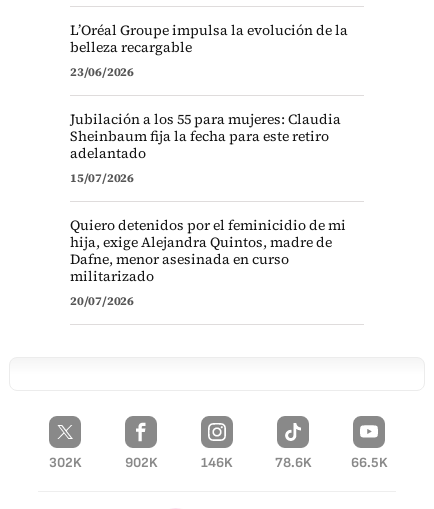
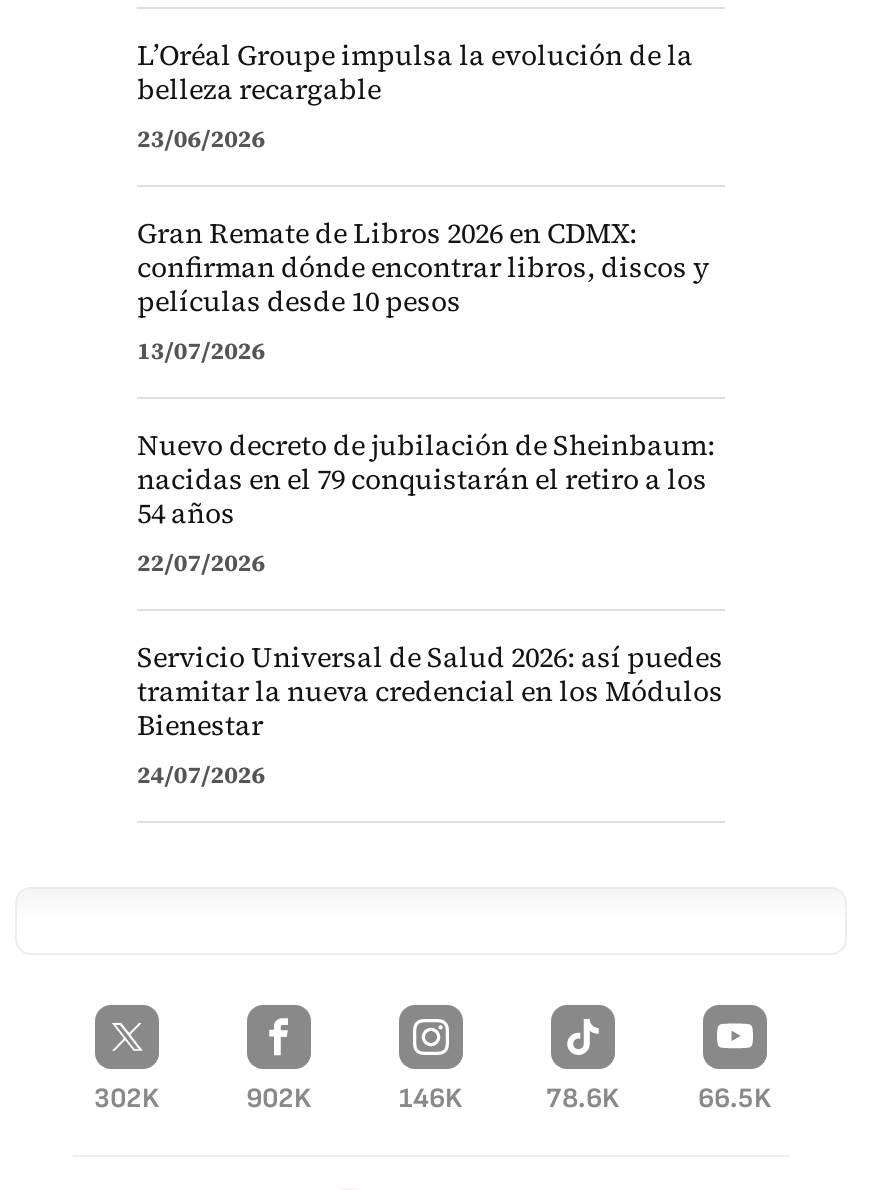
- Jubilación a los 55 para mujeres: Claudia
- Sheinbaum fija la fecha para este retiro
- adelantado
- 15/07/2026
- Quiero detenidos por el feminicidio de mi
- hija, exige Alejandra Quintos, madre de
- Dafne, menor asesinada en curso
- militarizado
- 20/07/2026
+ Gran Remate de Libros 2026 en CDMX:
+ confirman dónde encontrar libros, discos y
+ películas desde 10 pesos
+ 13/07/2026
+ Nuevo decreto de jubilación de Sheinbaum:
+ nacidas en el 79 conquistarán el retiro a los
+ 54 años
+ 22/07/2026
+ Servicio Universal de Salud 2026: así puedes
+ tramitar la nueva credencial en los Módulos
+ Bienestar
+ 24/07/2026
